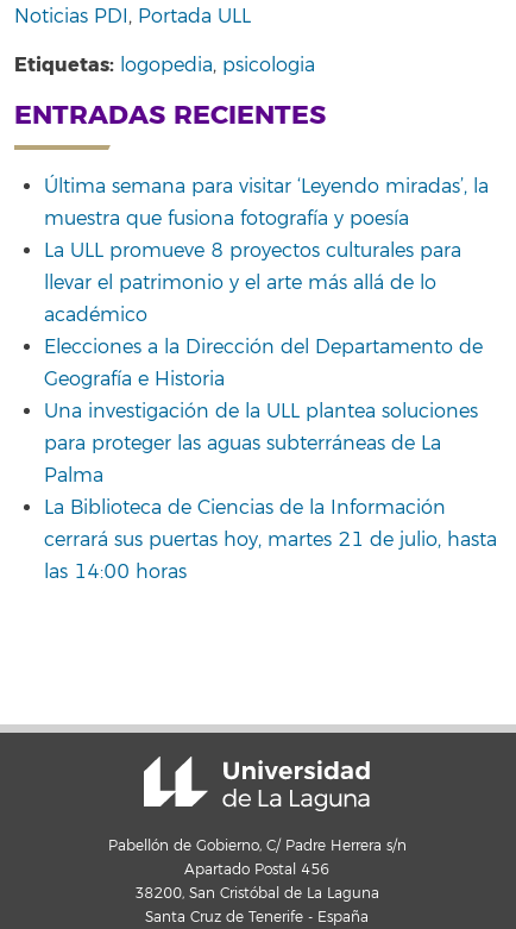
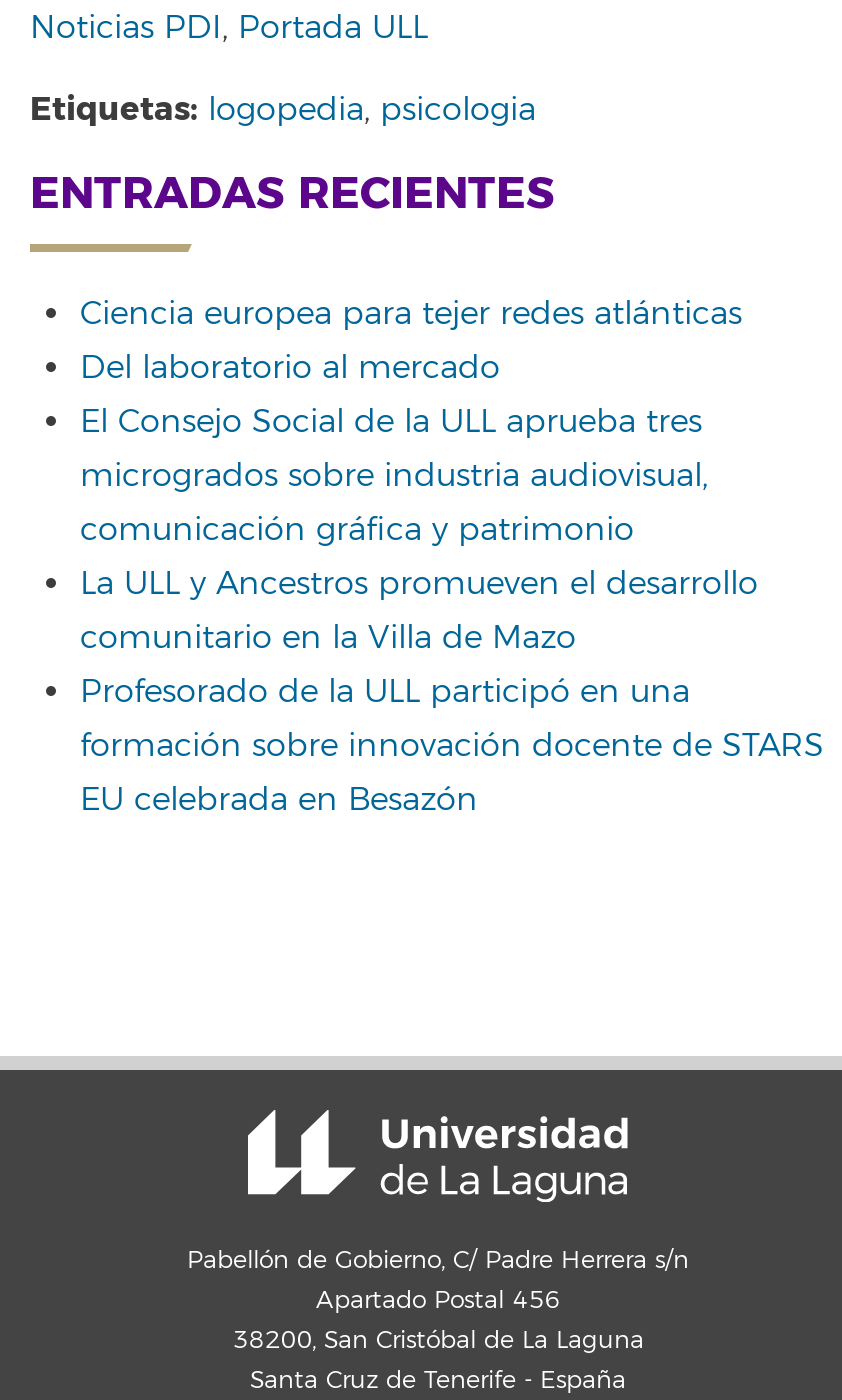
- Última semana para visitar ‘Leyendo miradas’, la
- muestra que fusiona fotografía y poesía
- La ULL promueve 8 proyectos culturales para
- llevar el patrimonio y el arte más allá de lo
- académico
- Elecciones a la Dirección del Departamento de
- Geografía e Historia
- Una investigación de la ULL plantea soluciones
- para proteger las aguas subterráneas de La
- Palma
- La Biblioteca de Ciencias de la Información
- cerrará sus puertas hoy, martes 21 de julio, hasta
- las 14:00 horas
+ Ciencia europea para tejer redes atlánticas
+ Del laboratorio al mercado
+ El Consejo Social de la ULL aprueba tres
+ microgrados sobre industria audiovisual,
+ comunicación gráfica y patrimonio
+ La ULL y Ancestros promueven el desarrollo
+ comunitario en la Villa de Mazo
+ Profesorado de la ULL participó en una
+ formación sobre innovación docente de STARS
+ EU celebrada en Besazón
